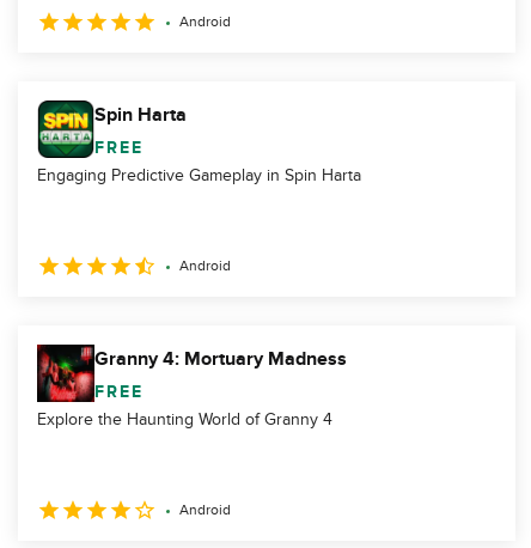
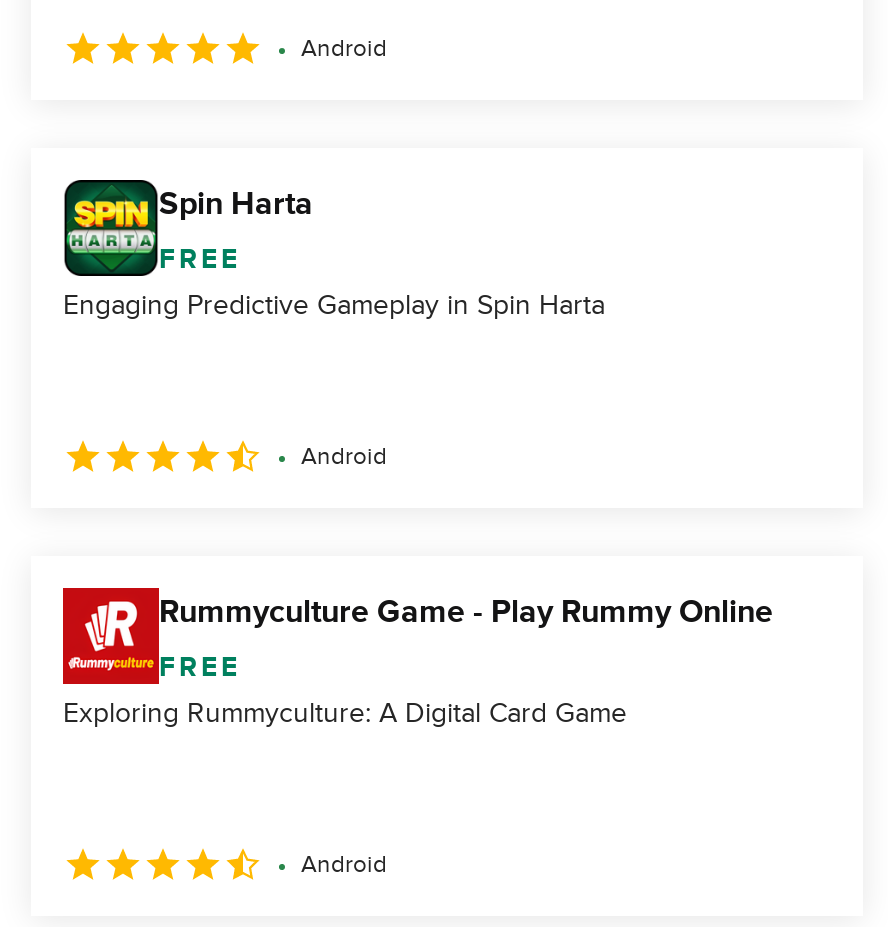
- [image]
- Granny 4: Mortuary Madness
+ [image]
+ Rummyculture Game - Play Rummy Online

- Explore the Haunting World of Granny 4
+ Exploring Rummyculture: A Digital Card Game
